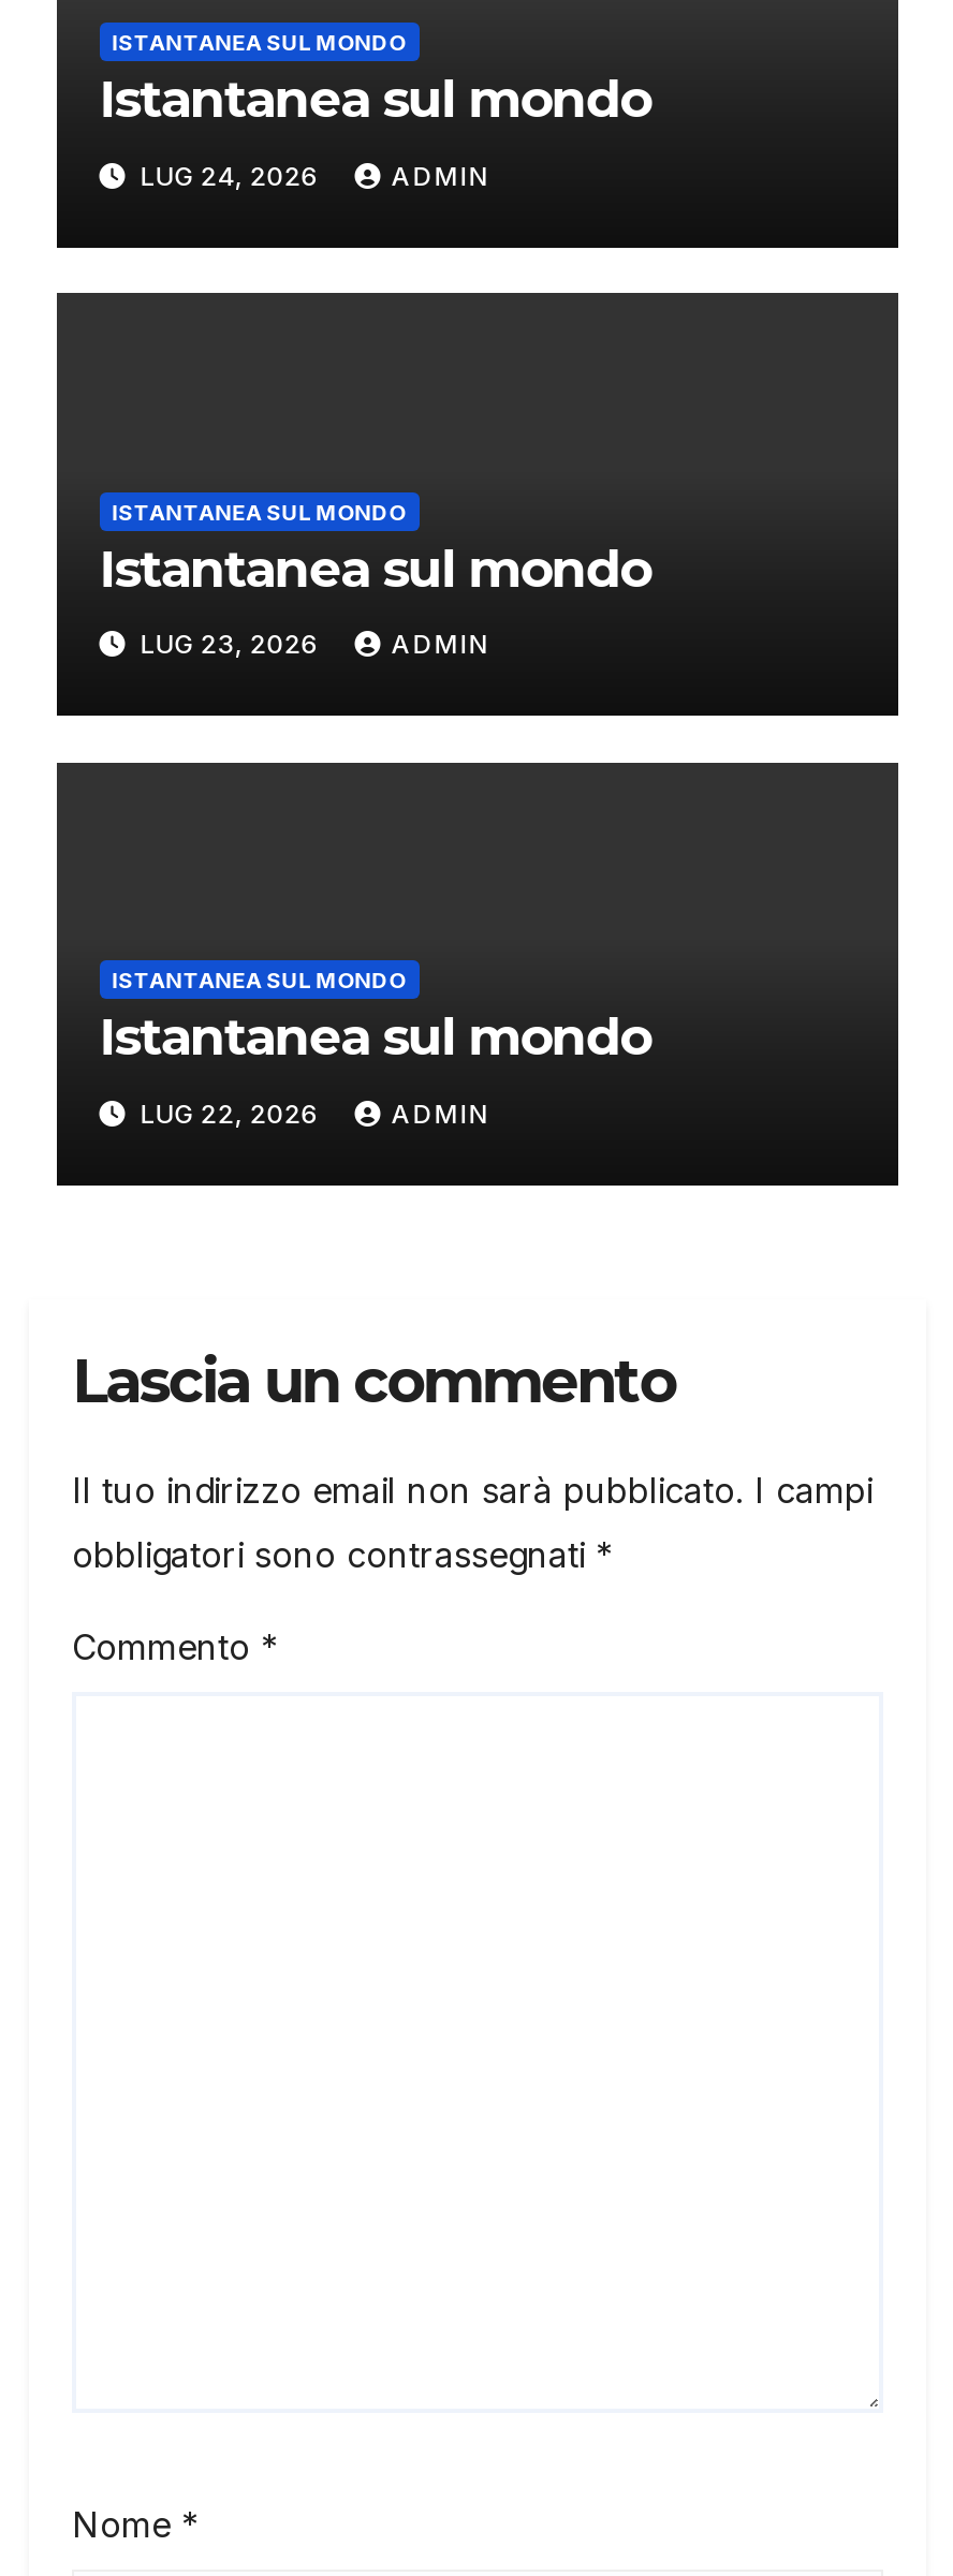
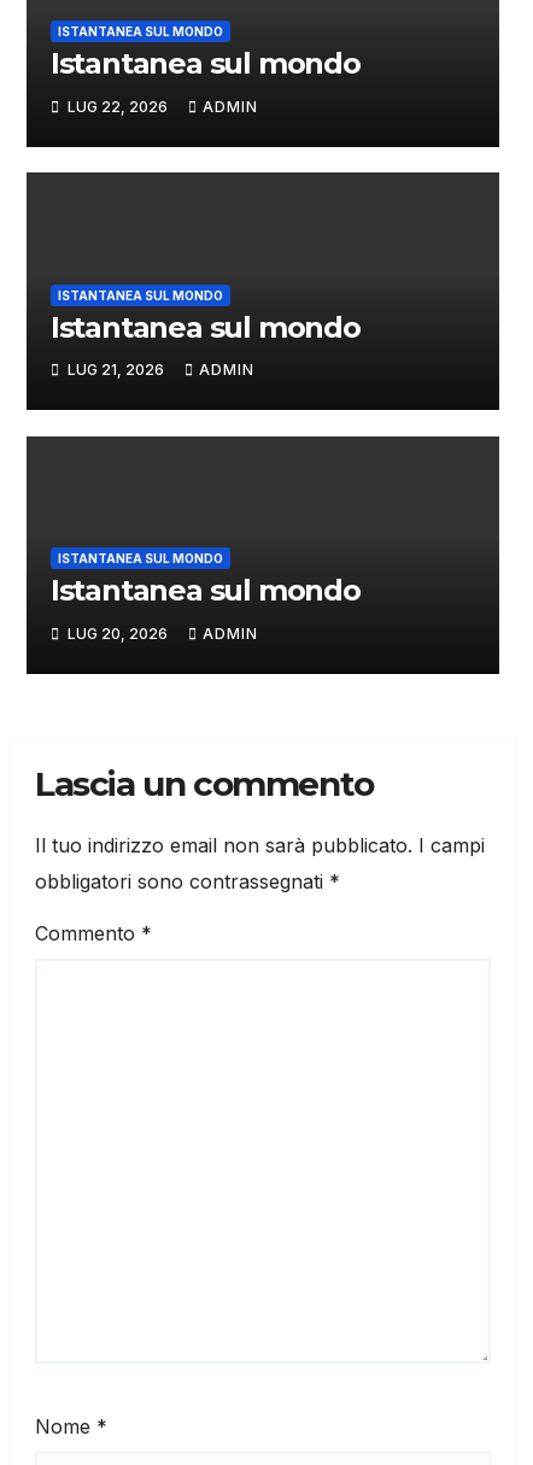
- LUG 24, 2026
+ LUG 22, 2026

- LUG 23, 2026
+ LUG 21, 2026

- LUG 22, 2026
+ LUG 20, 2026
